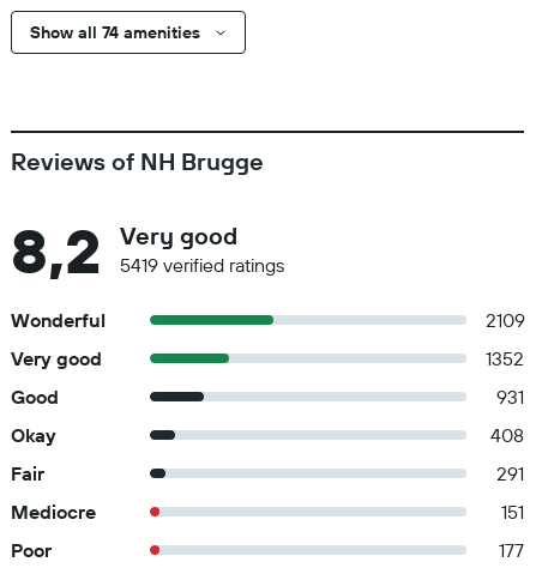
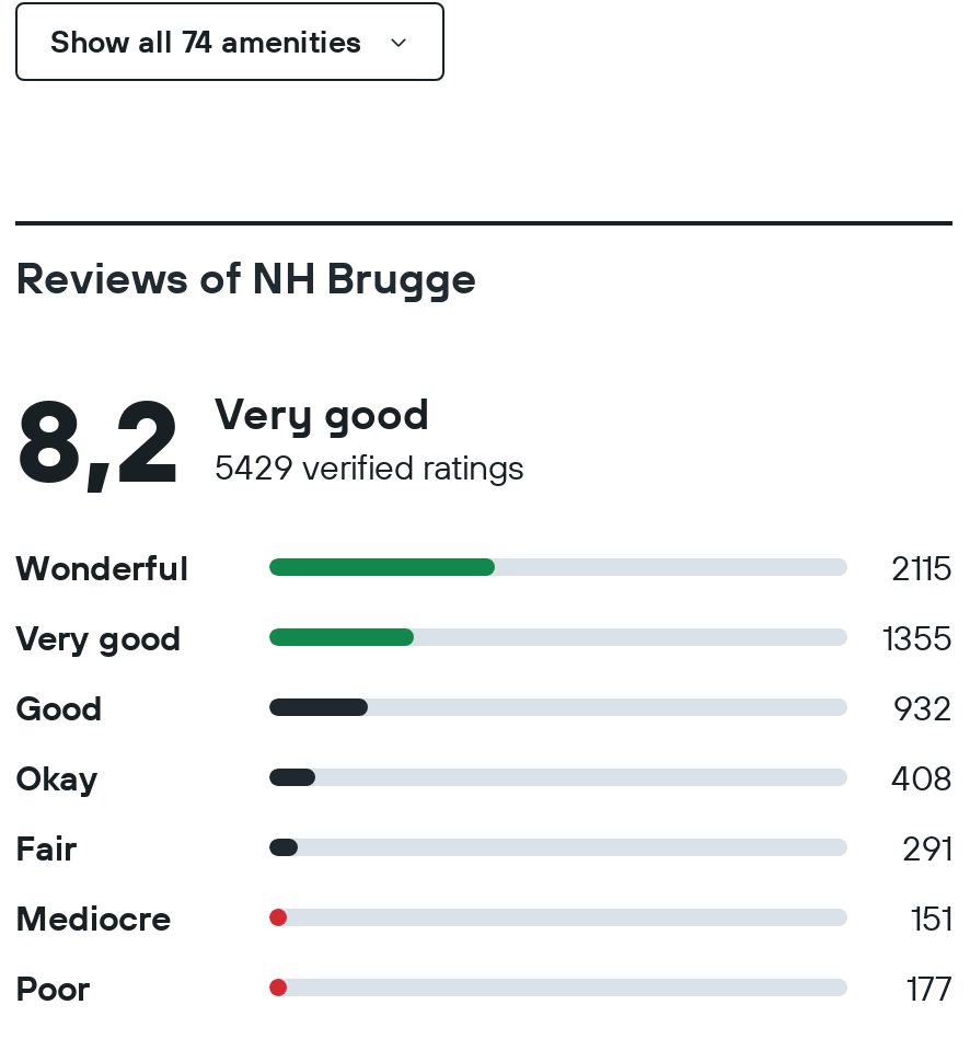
- 5419 verified ratings
+ 5429 verified ratings

- 2109
+ 2115

- 1352
+ 1355

- 931
+ 932
